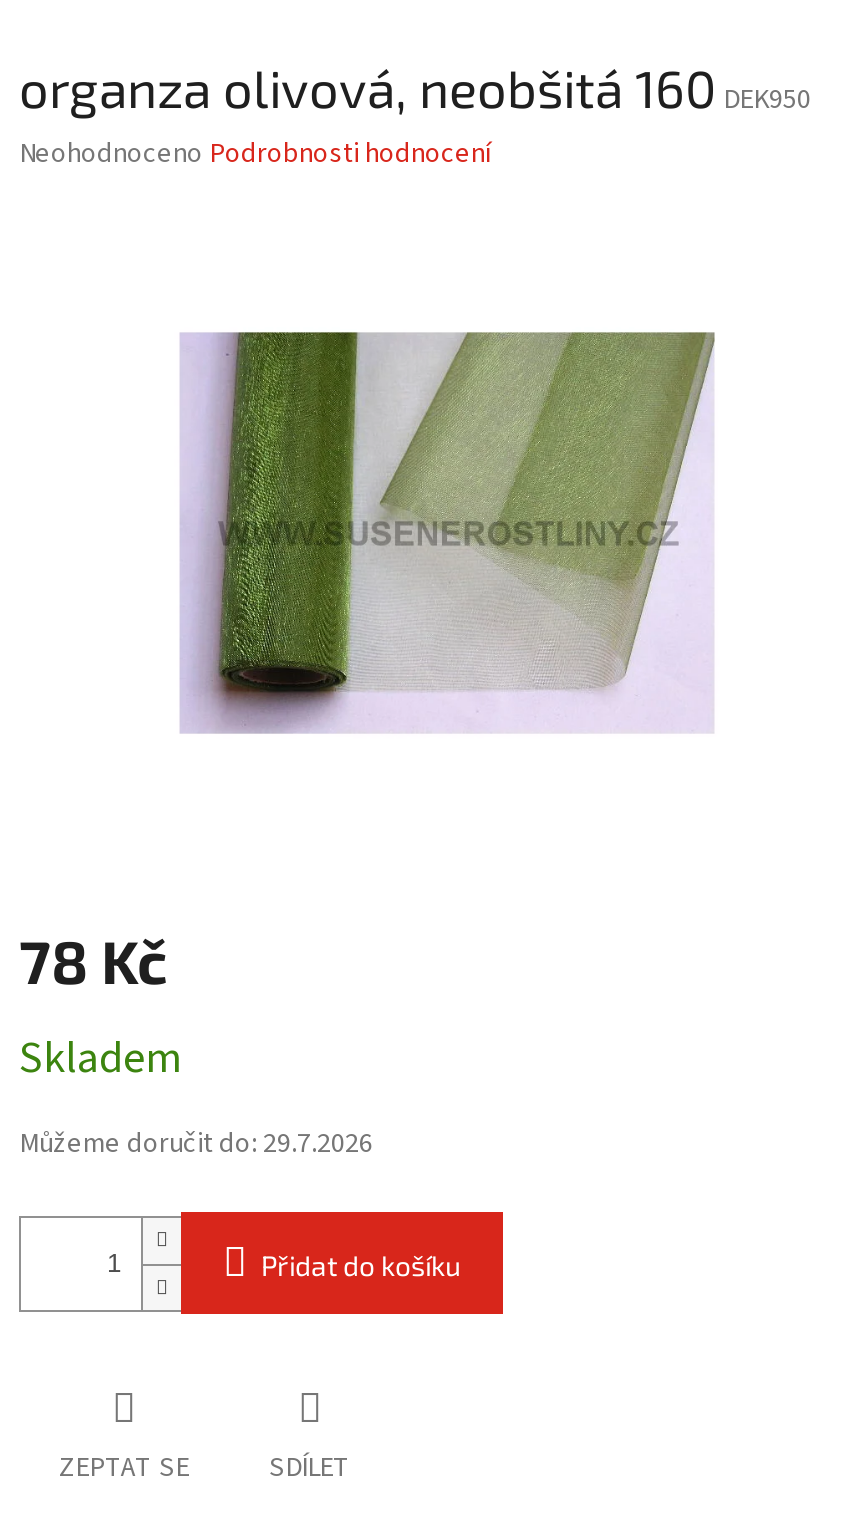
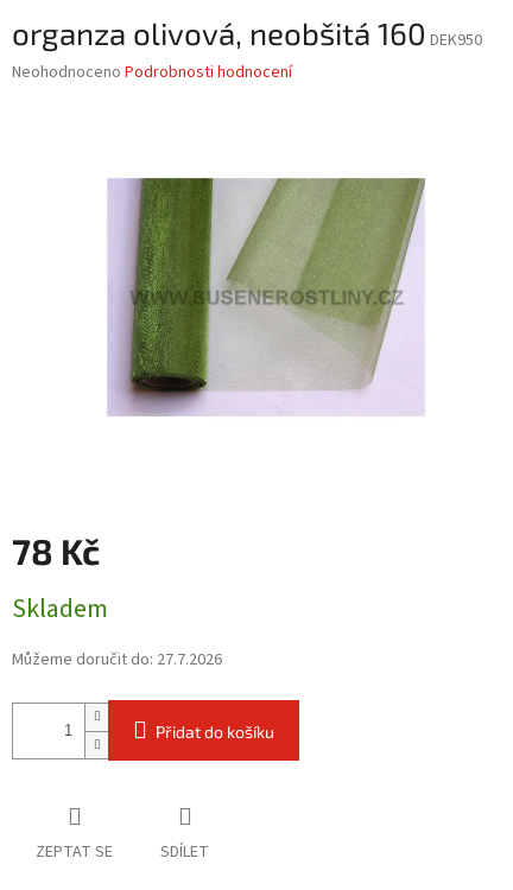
- Můžeme doručit do: 29.7.2026
+ Můžeme doručit do: 27.7.2026
